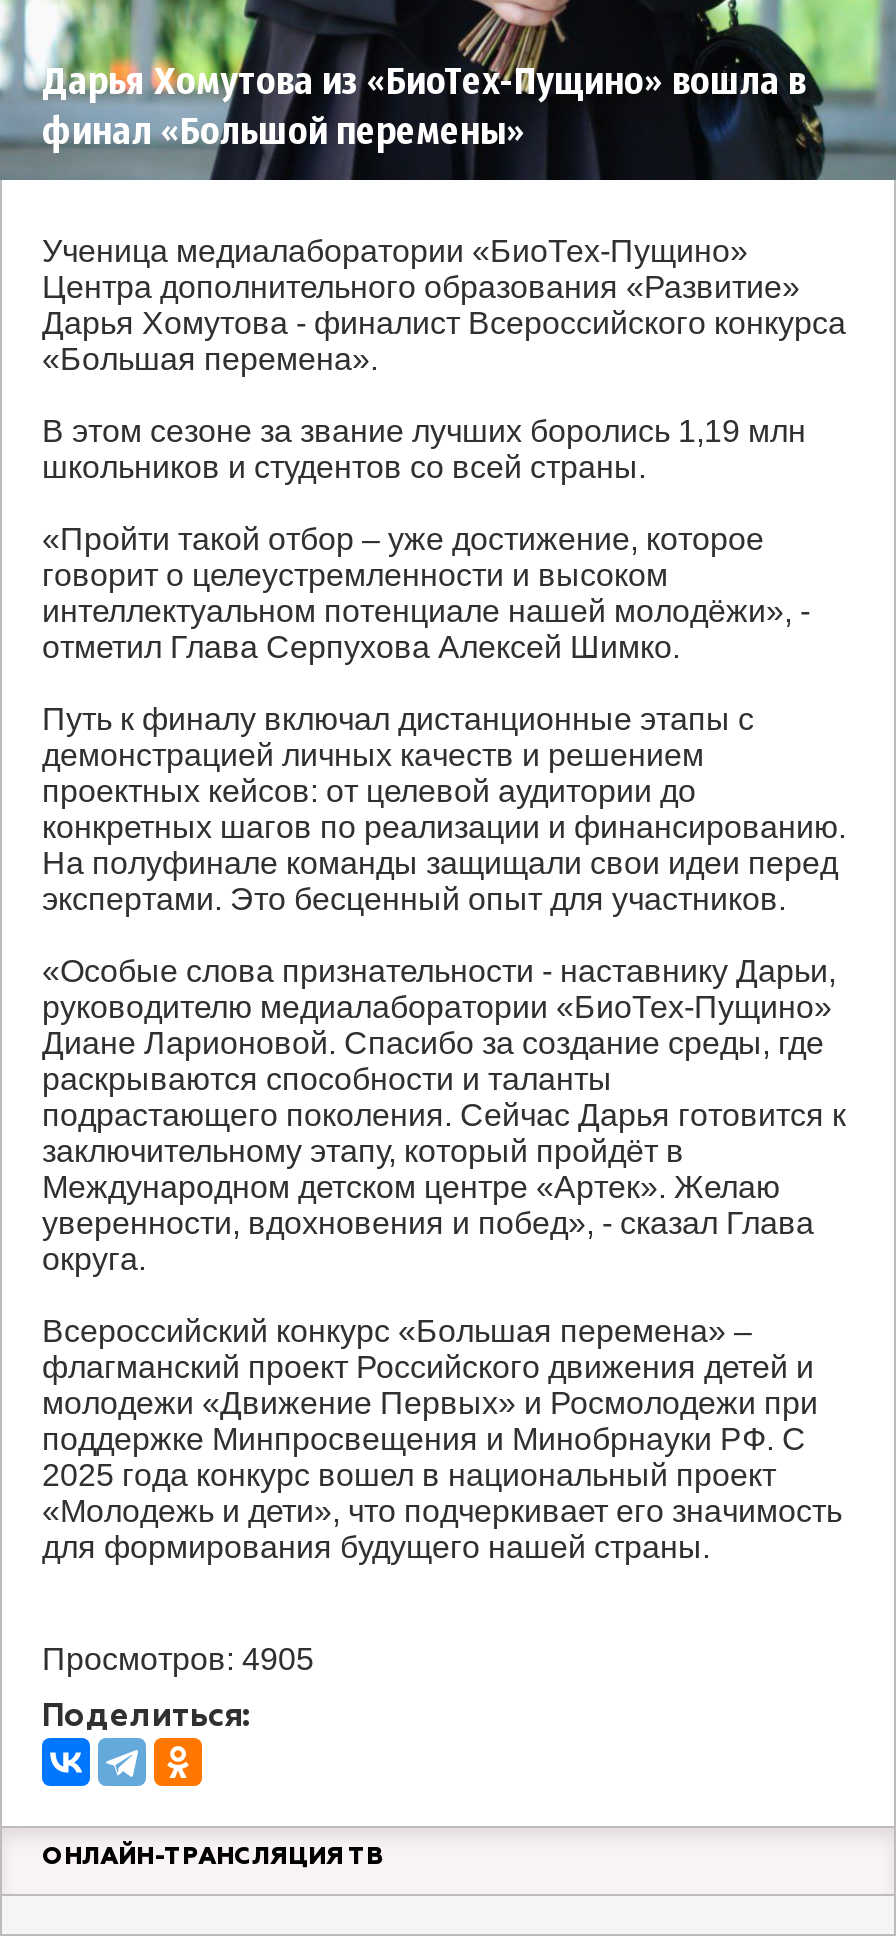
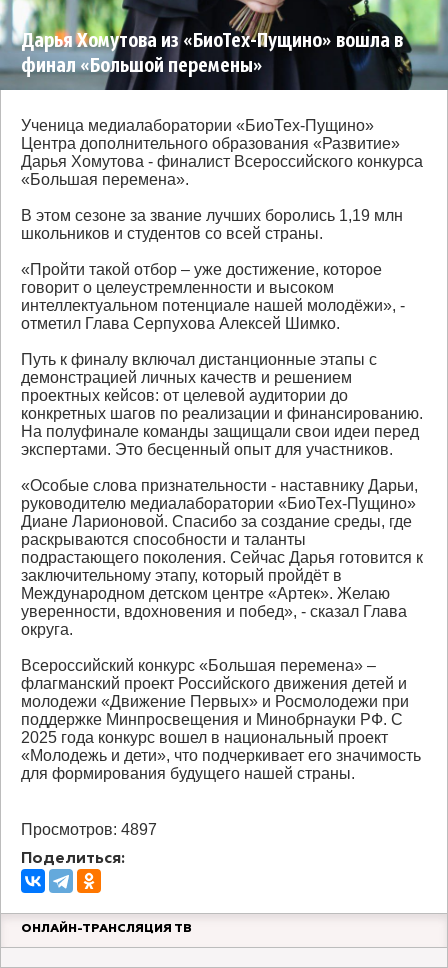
- Просмотров: 4905
+ Просмотров: 4897
